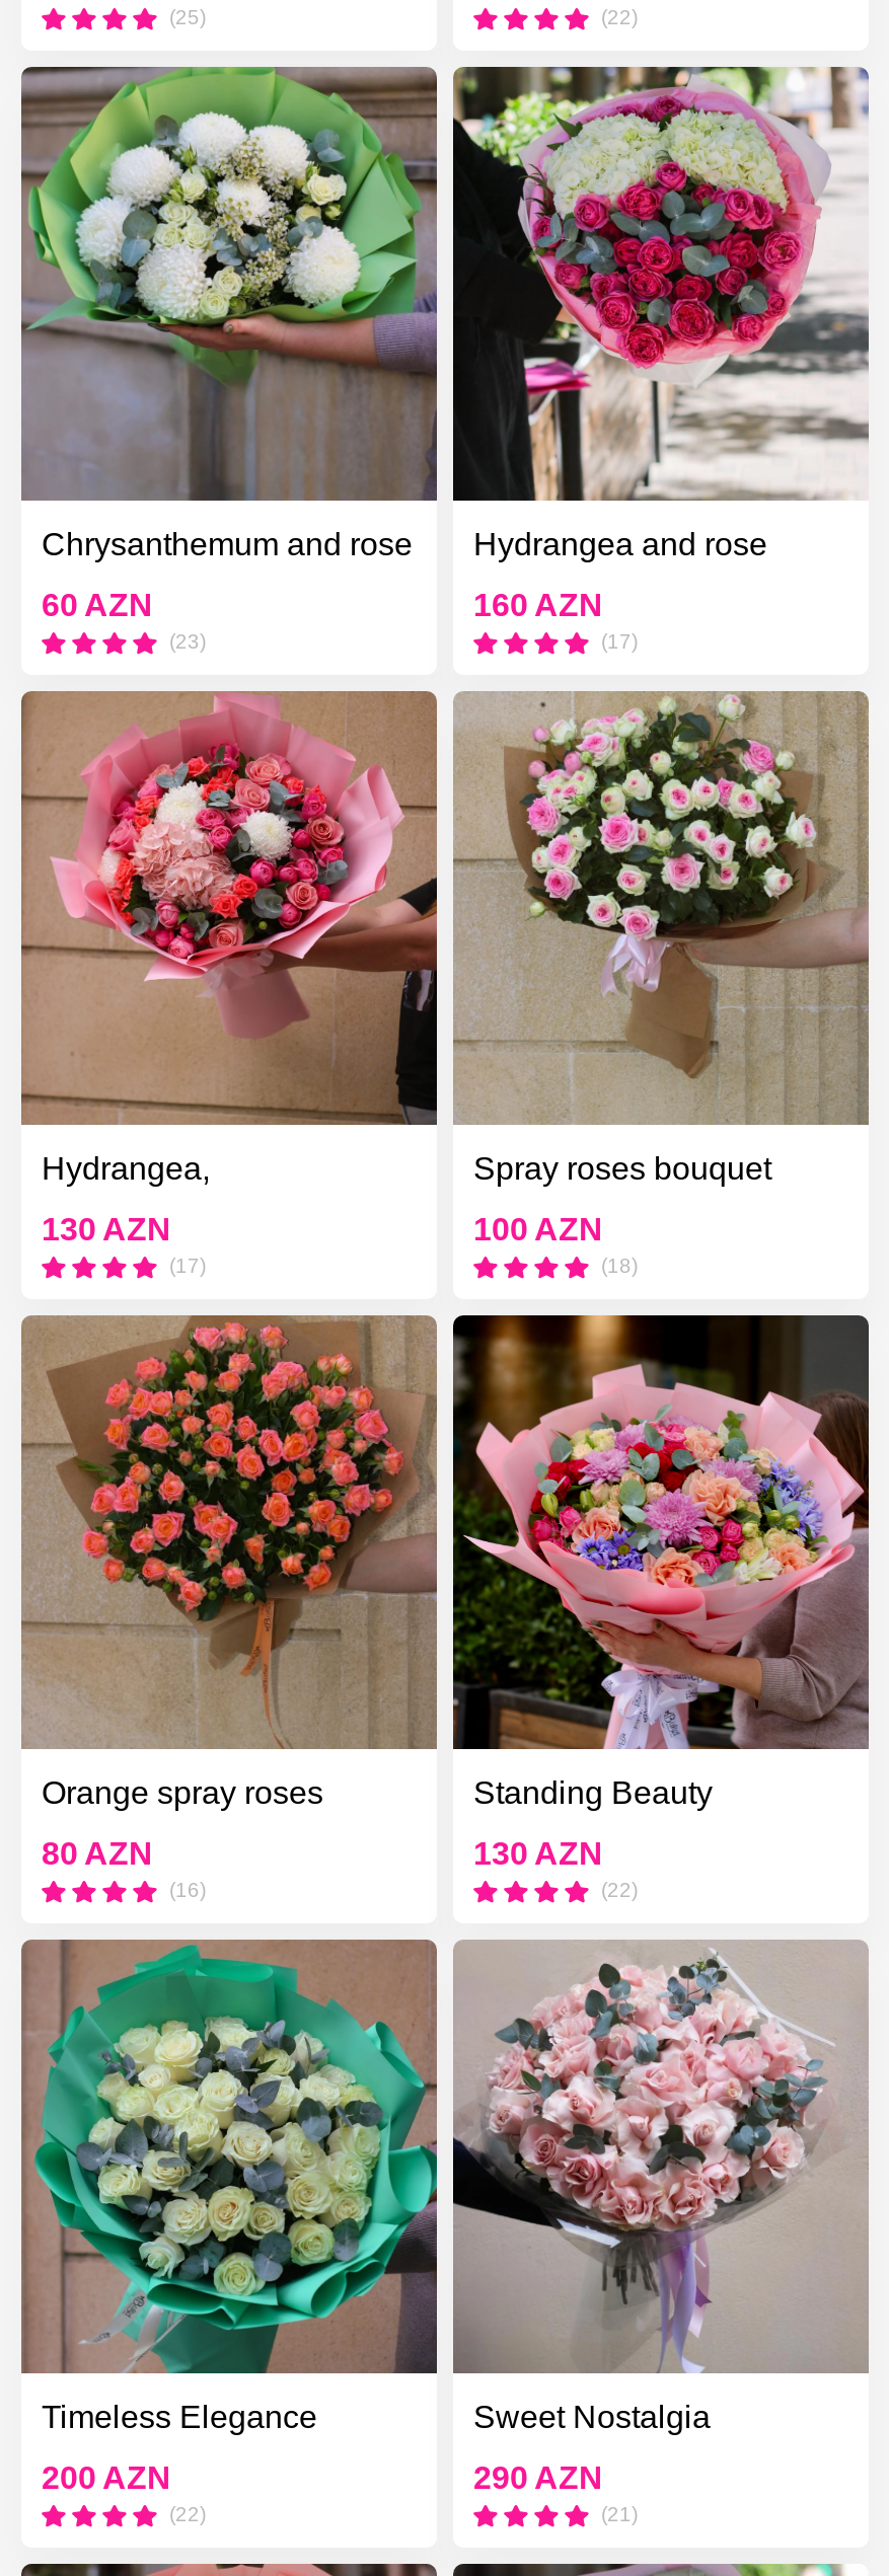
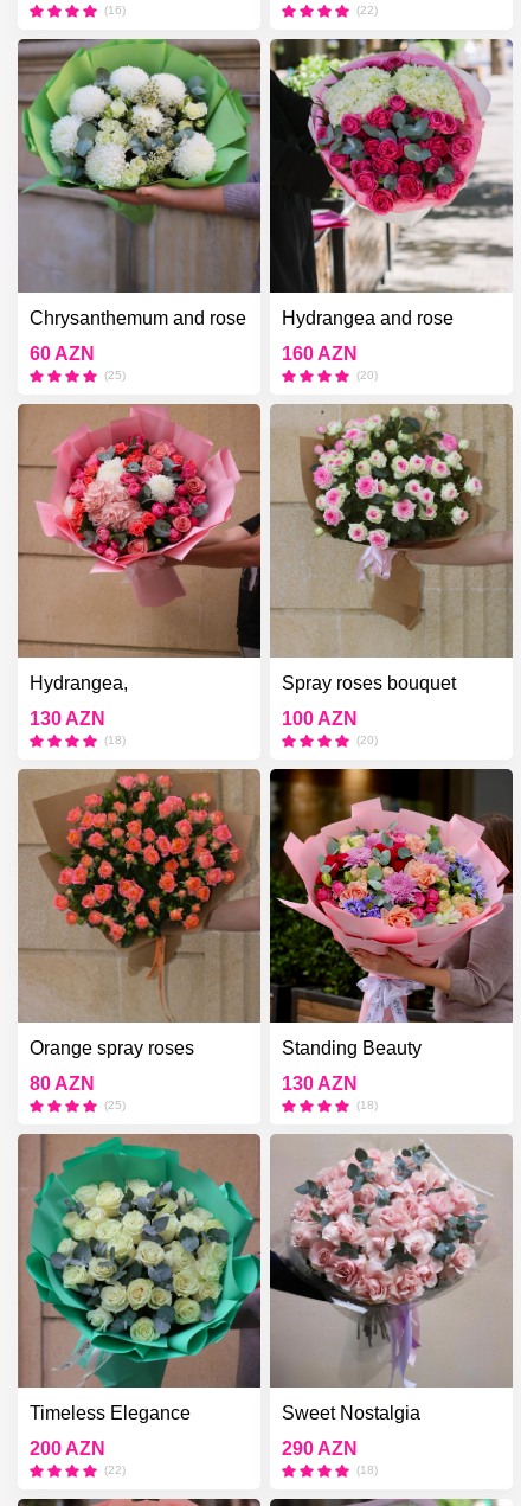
- (25)
+ (16)

- (23)
+ (25)

- (17)
+ (20)

- (17)
+ (18)

- (18)
+ (20)

- (16)
+ (25)

- (22)
+ (18)

- (21)
+ (18)
